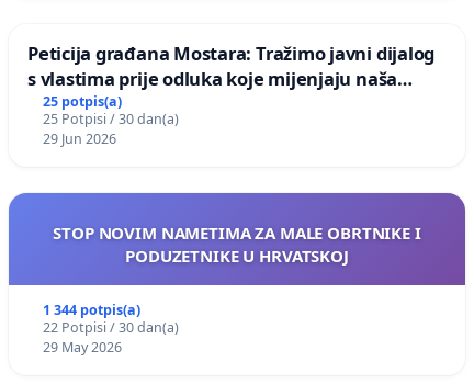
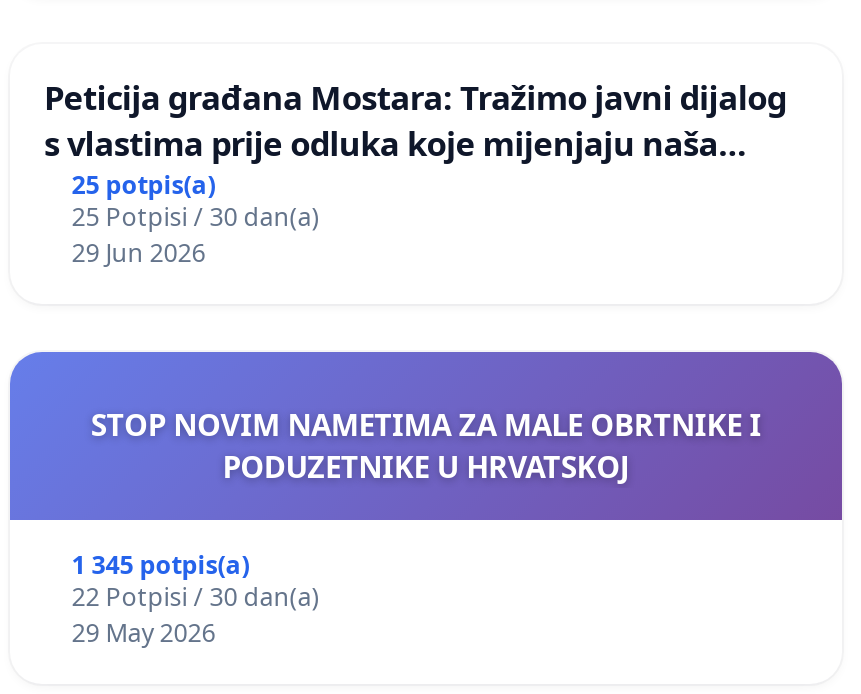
- 1 344 potpis(a)
+ 1 345 potpis(a)
